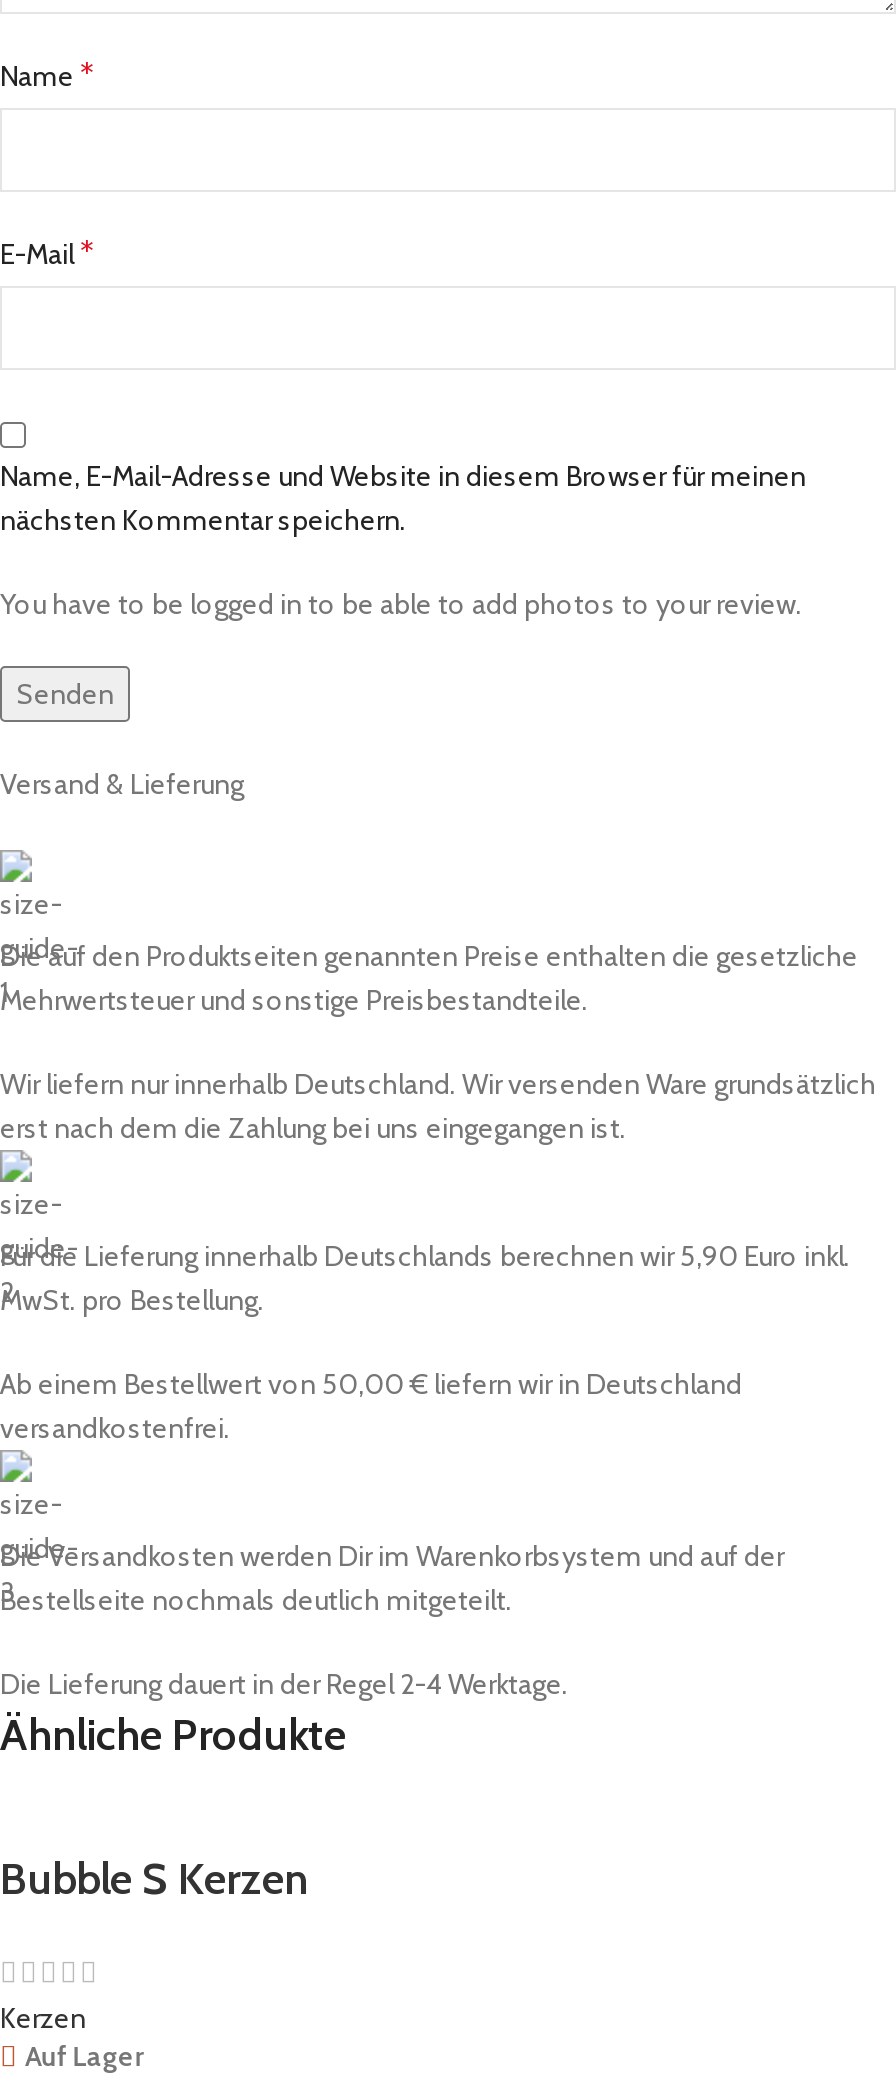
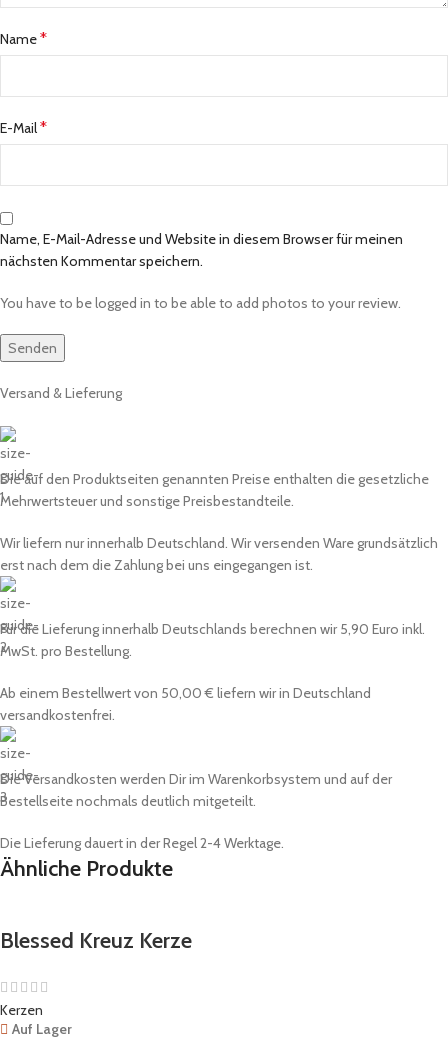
- Bubble S Kerzen
+ Blessed Kreuz Kerze
